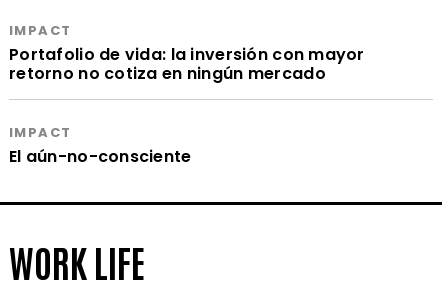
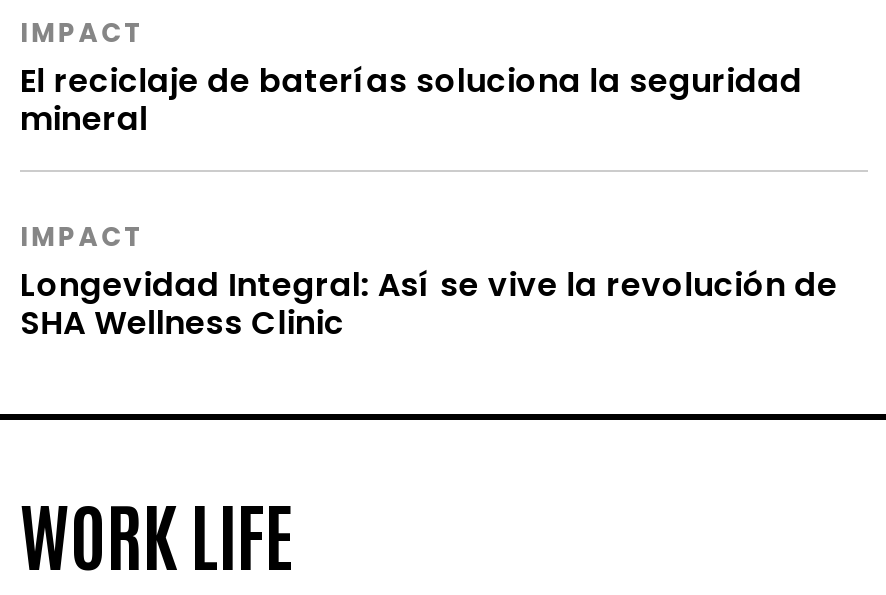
- Portafolio de vida: la inversión con mayor
- retorno no cotiza en ningún mercado
+ El reciclaje de baterías soluciona la seguridad
+ mineral

- El aún-no-consciente
+ Longevidad Integral: Así se vive la revolución de
+ SHA Wellness Clinic
